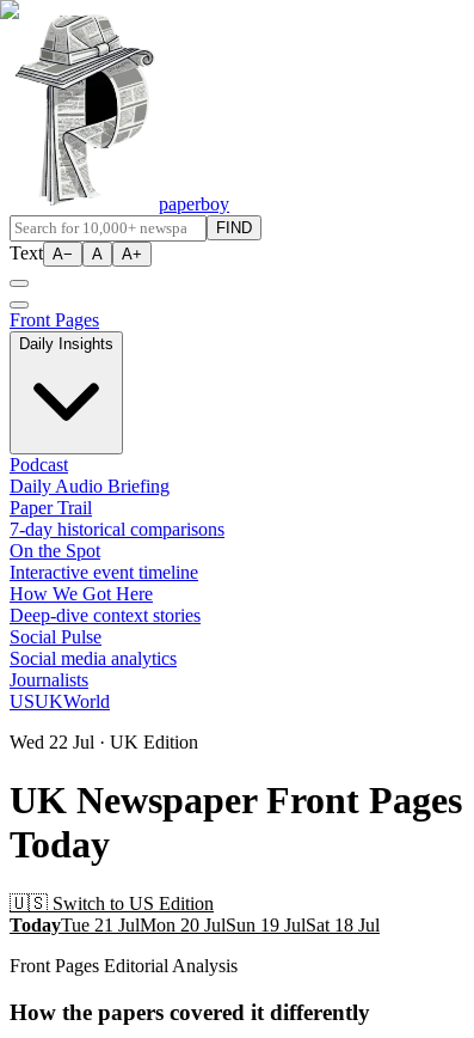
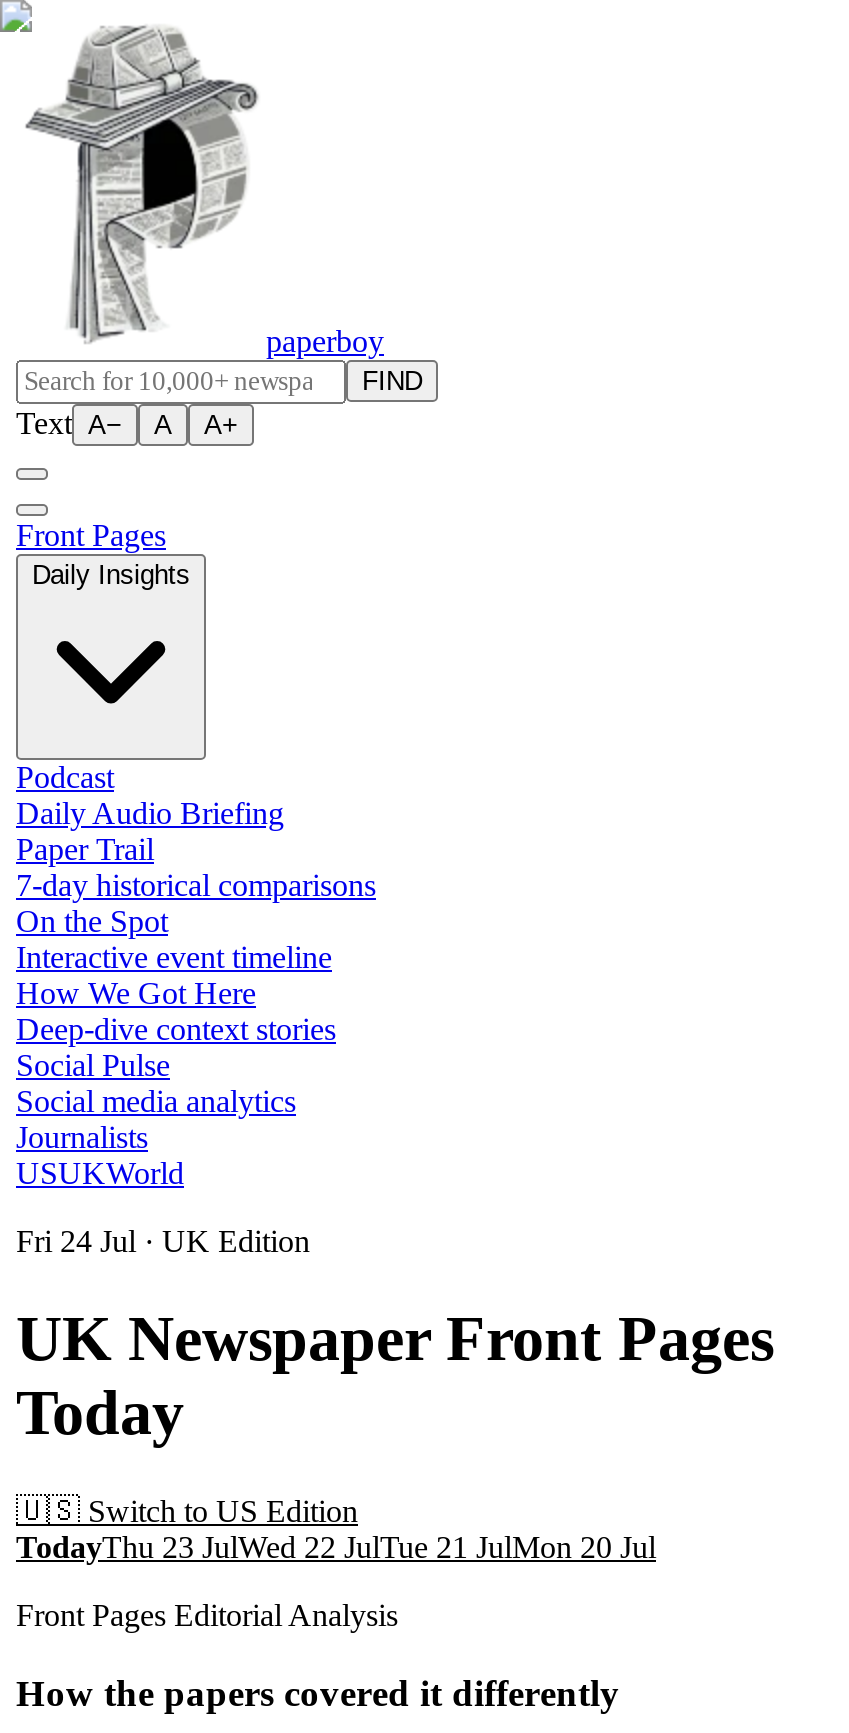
- Wed 22 Jul · UK Edition
+ Fri 24 Jul · UK Edition

- TodayTue 21 JulMon 20 JulSun 19 JulSat 18 Jul
+ TodayThu 23 JulWed 22 JulTue 21 JulMon 20 Jul
